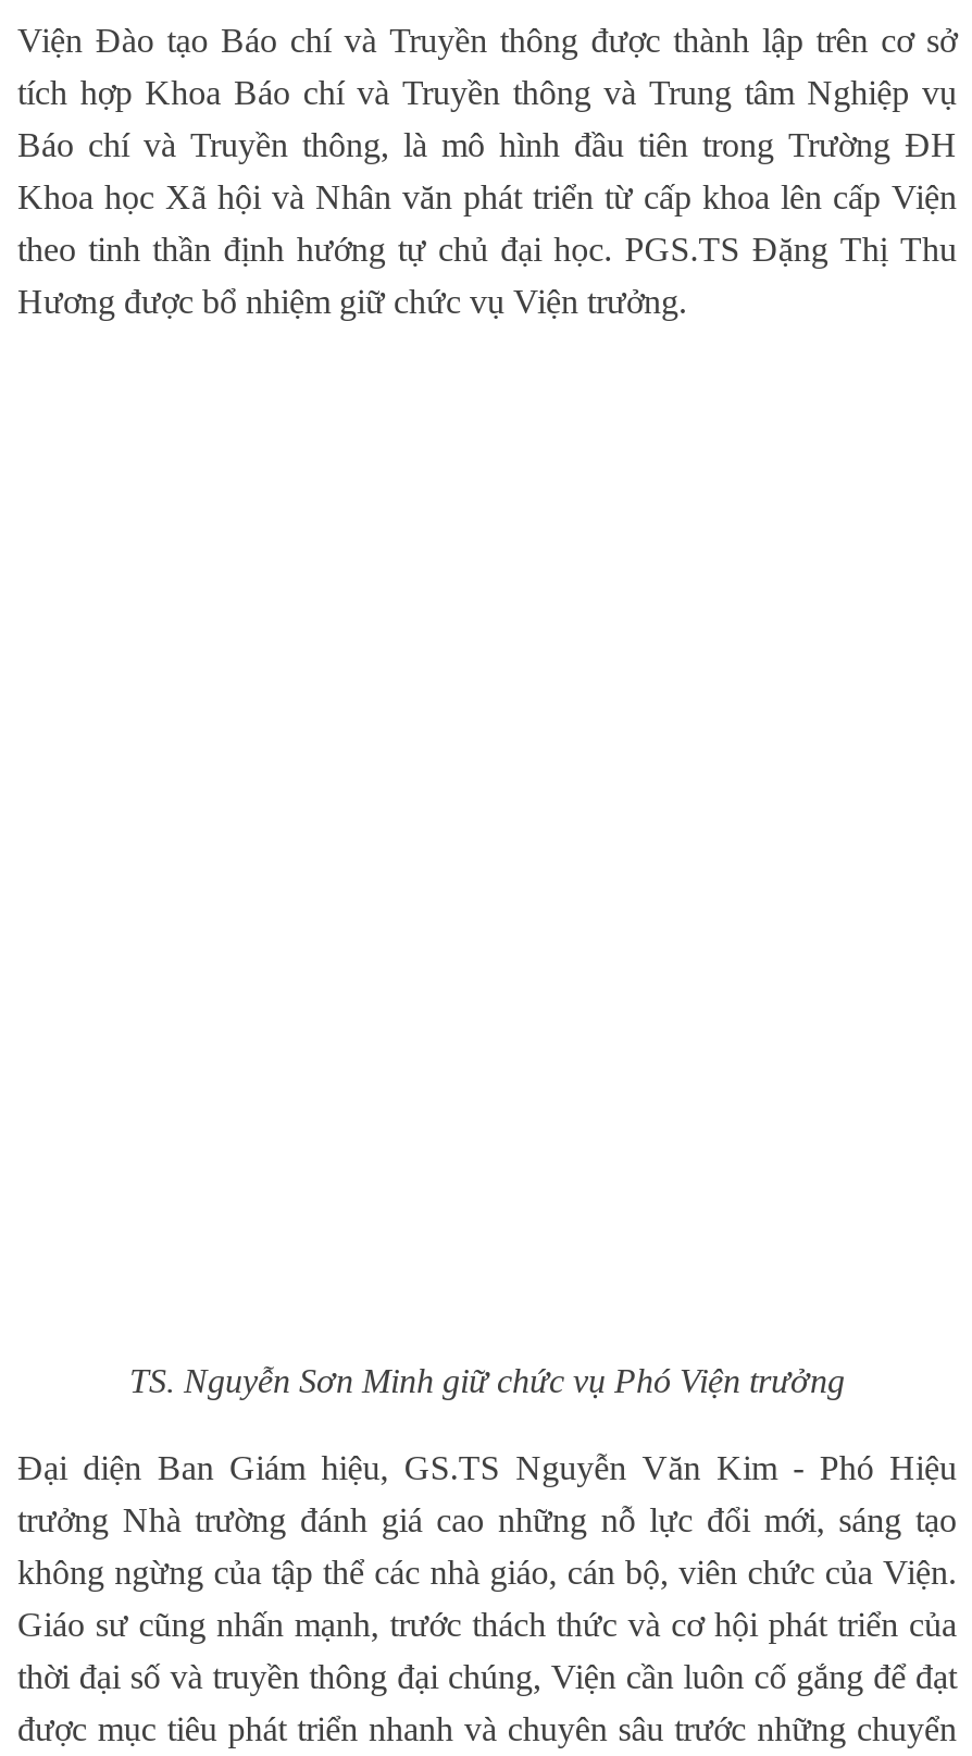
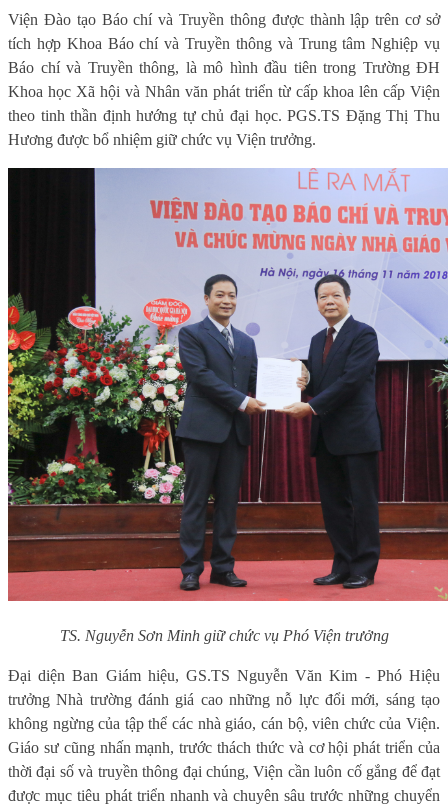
+ [image]
